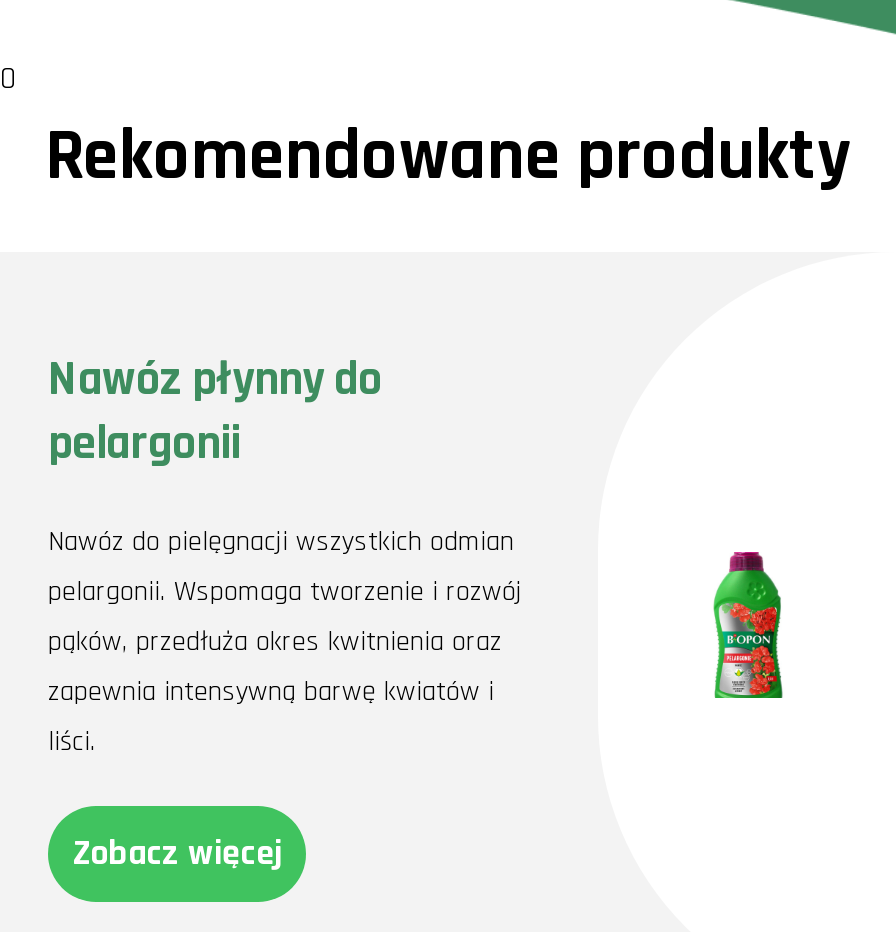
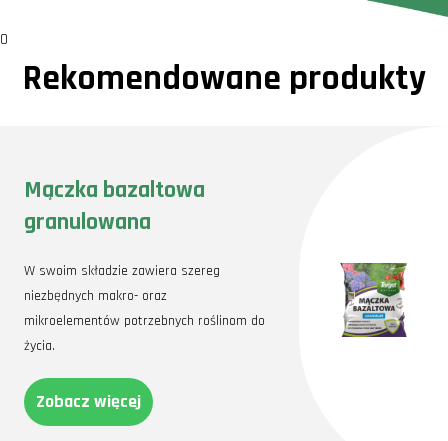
- Nawóz płynny do
- pelargonii
+ Mączka bazaltowa
+ granulowana

- Nawóz do pielęgnacji wszystkich odmian
- pelargonii. Wspomaga tworzenie i rozwój
- pąków, przedłuża okres kwitnienia oraz
- zapewnia intensywną barwę kwiatów i
- liści.
+ W swoim składzie zawiera szereg
+ niezbędnych makro- oraz
+ mikroelementów potrzebnych roślinom do
+ życia.

- [image]
+ [image]
